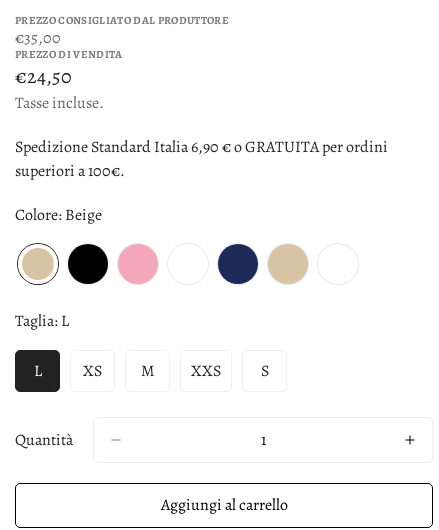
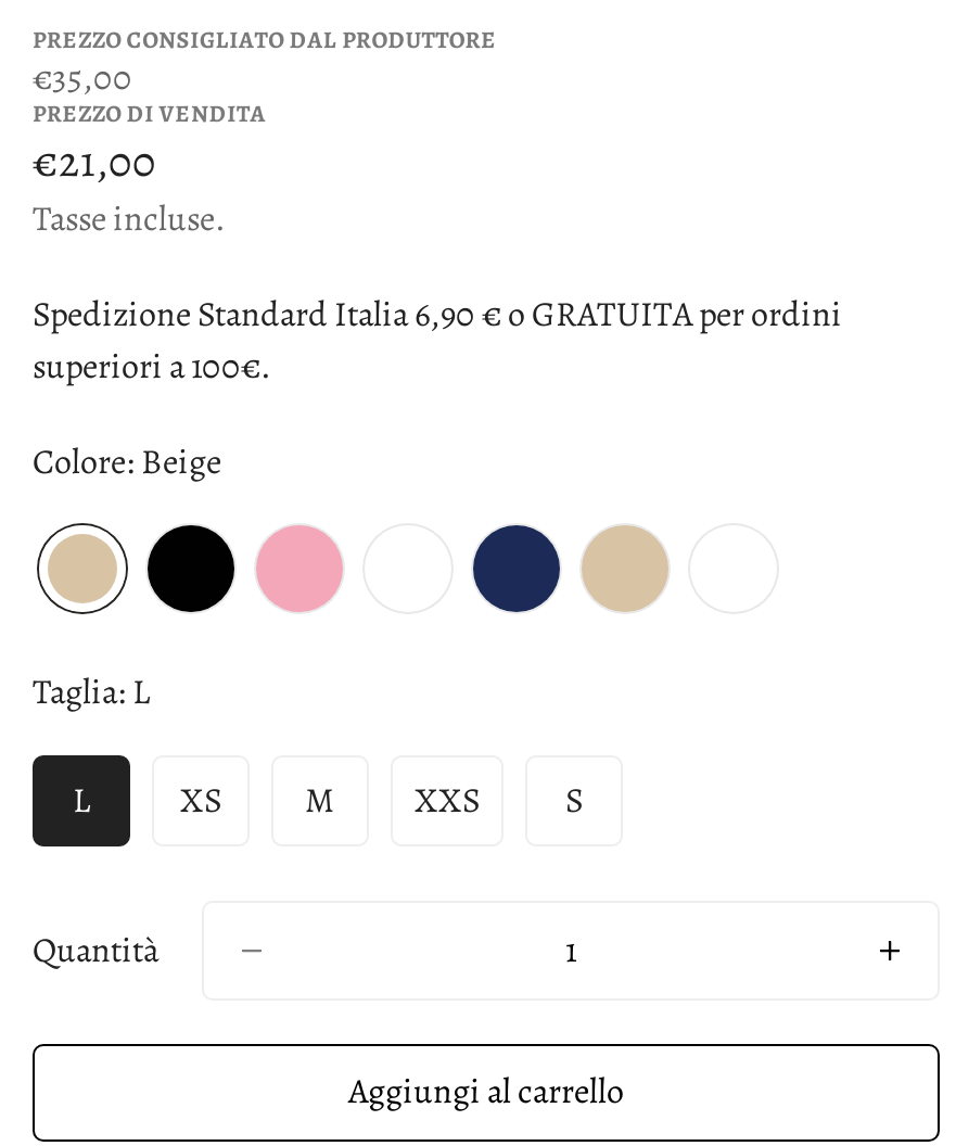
- €24,50
+ €21,00
